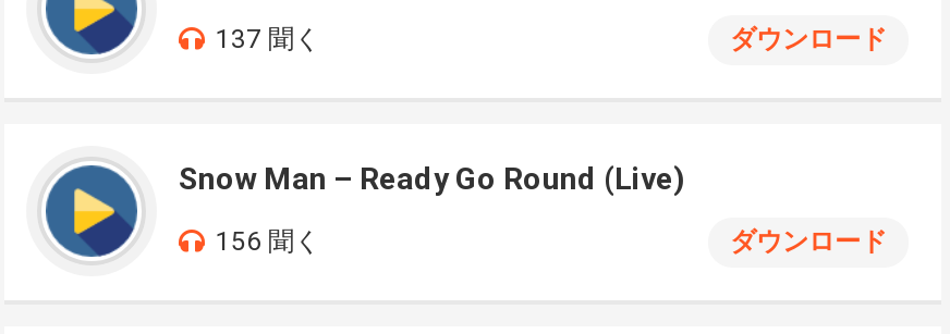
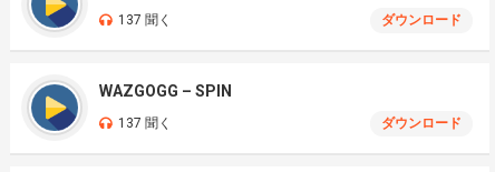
- Snow Man – Ready Go Round (Live)
+ WAZGOGG – SPIN

- 156 聞く
+ 137 聞く
